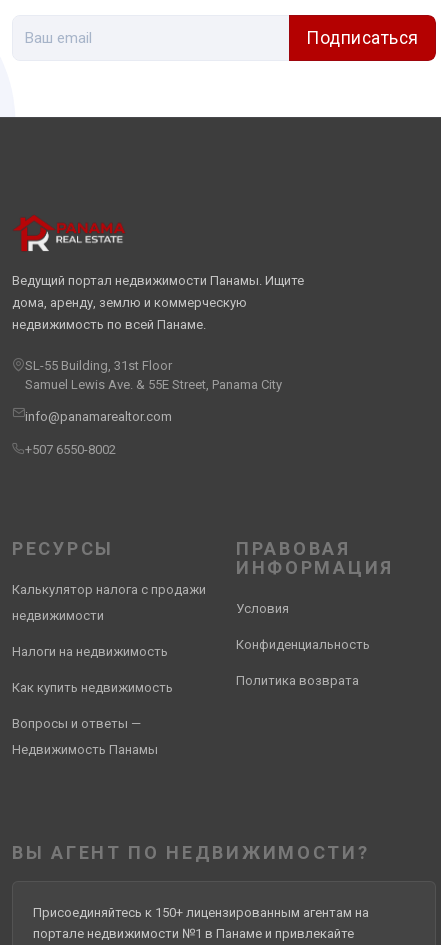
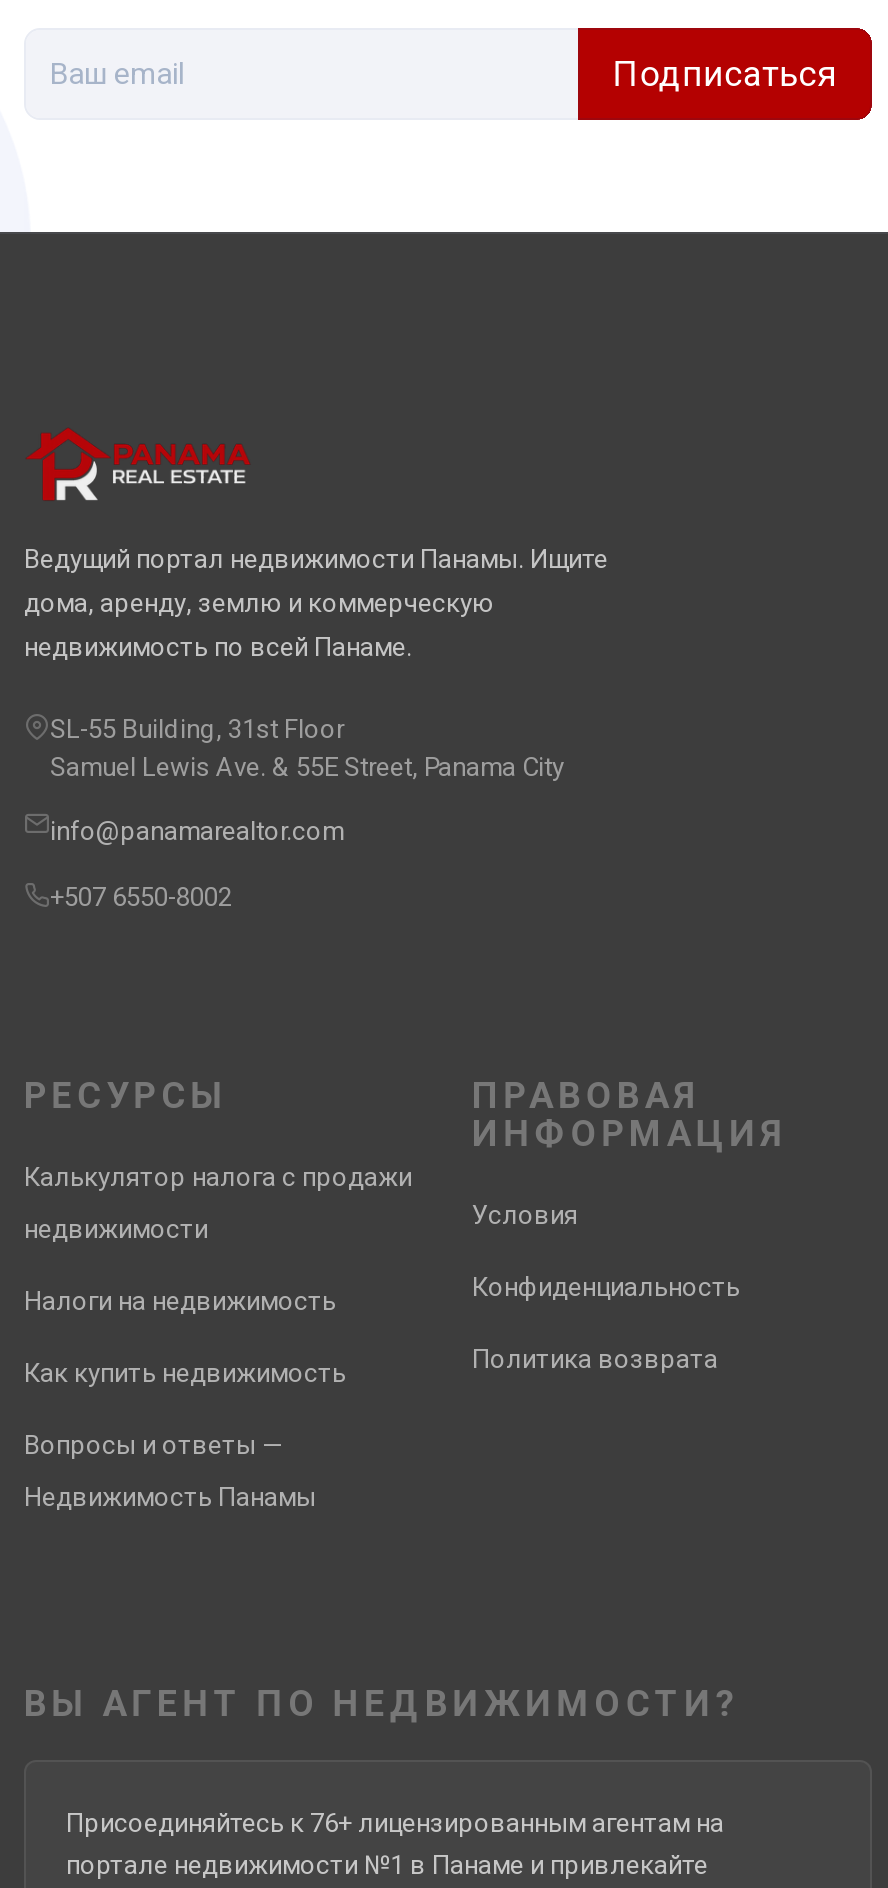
- Присоединяйтесь к 150+ лицензированным агентам на
+ Присоединяйтесь к 76+ лицензированным агентам на
